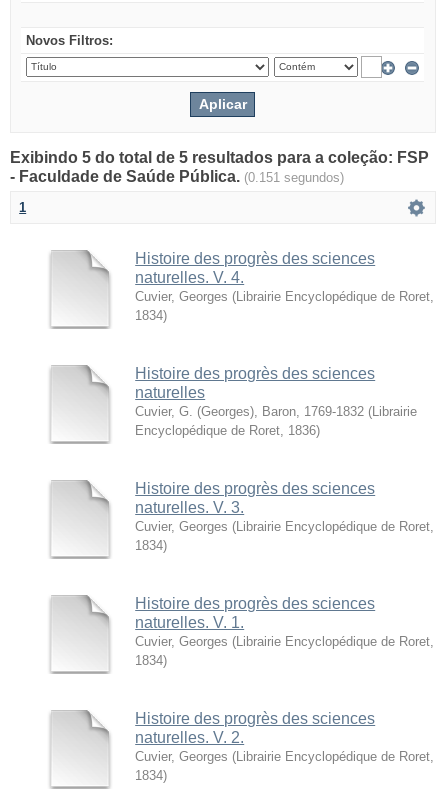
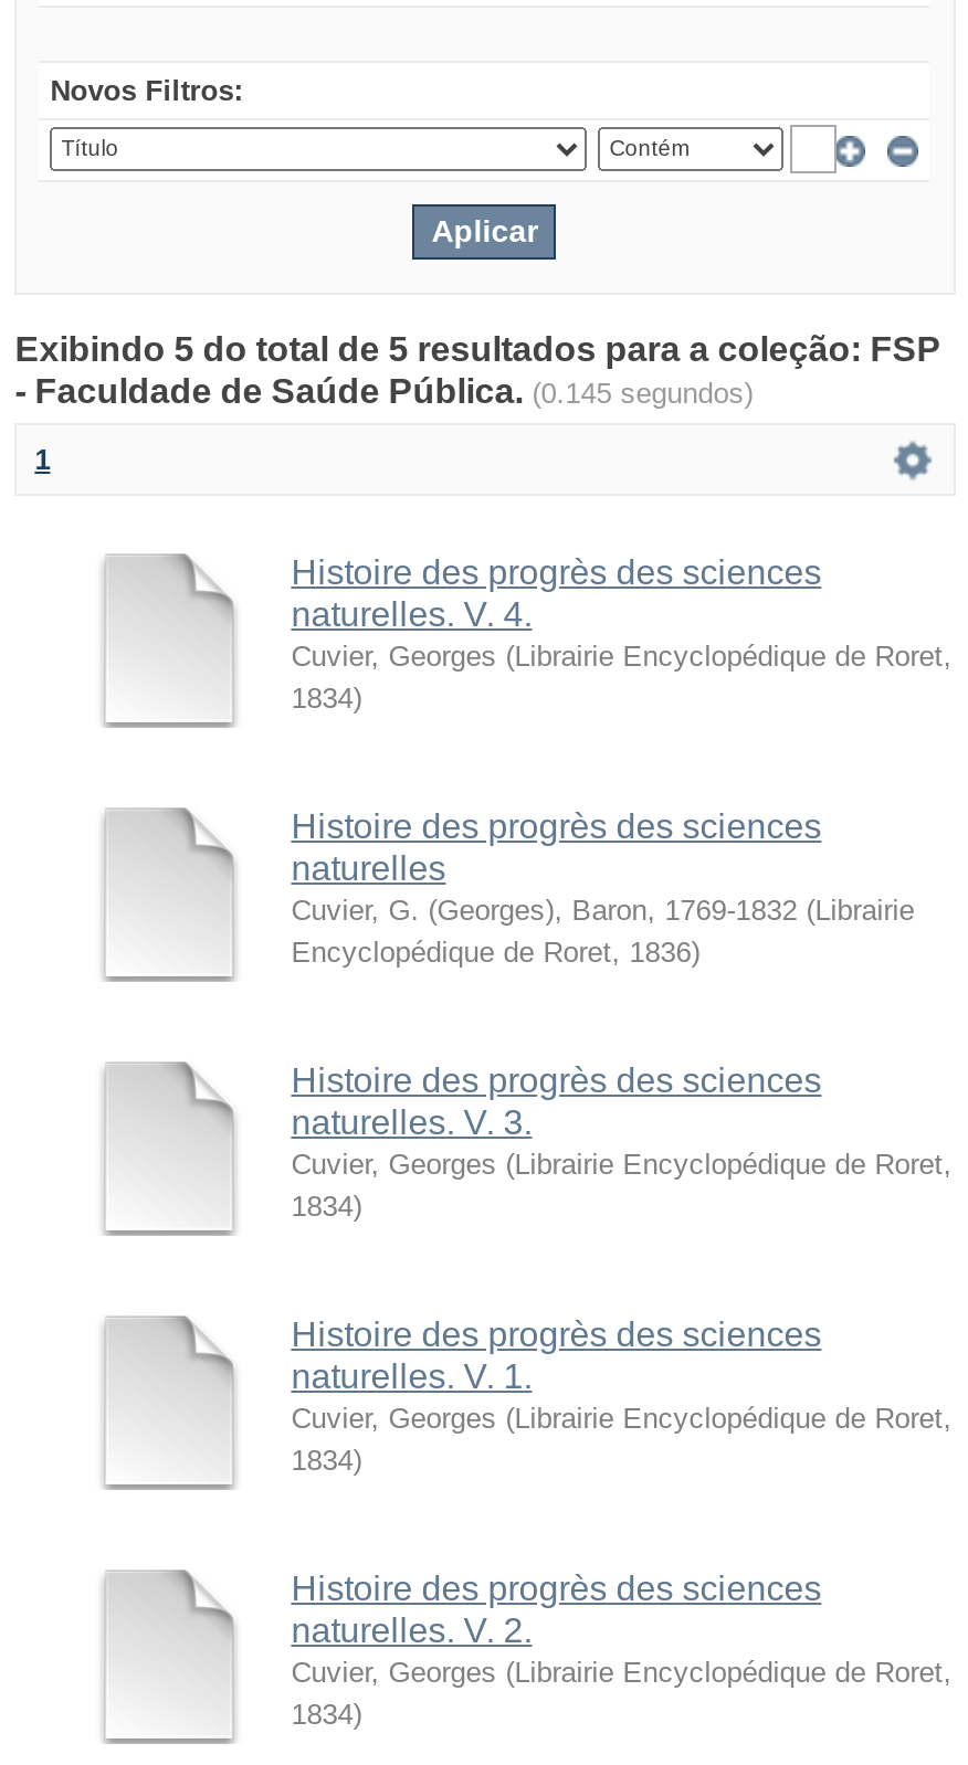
- - Faculdade de Saúde Pública. (0.151 segundos)
+ - Faculdade de Saúde Pública. (0.145 segundos)
